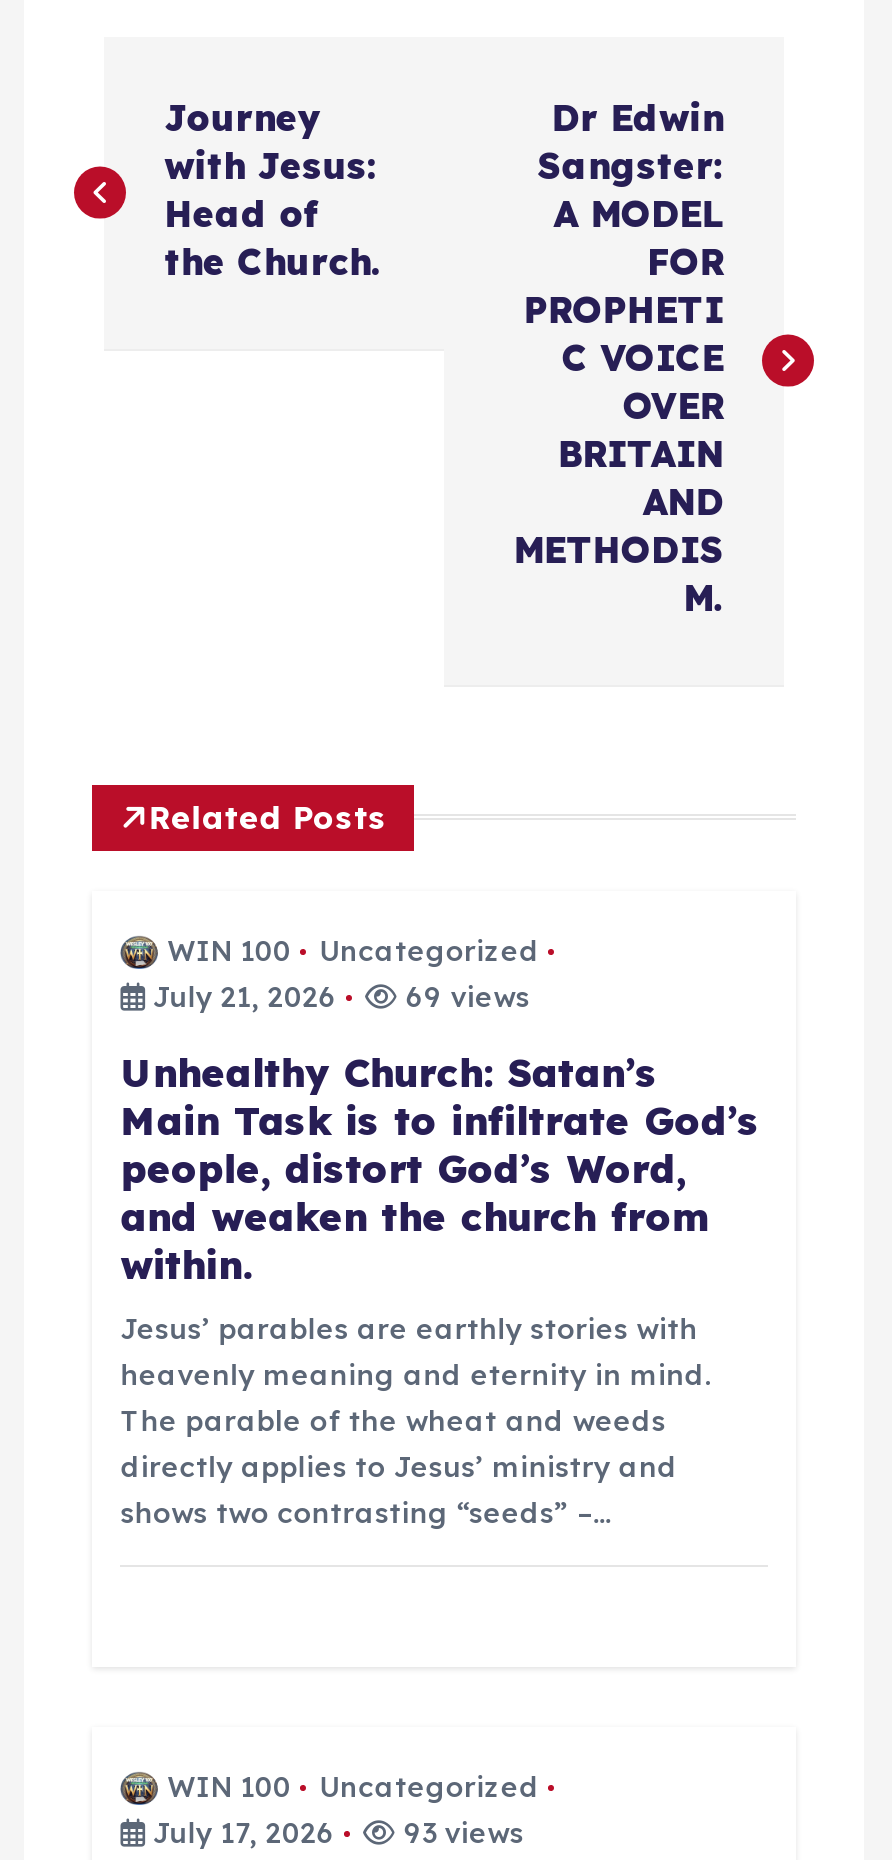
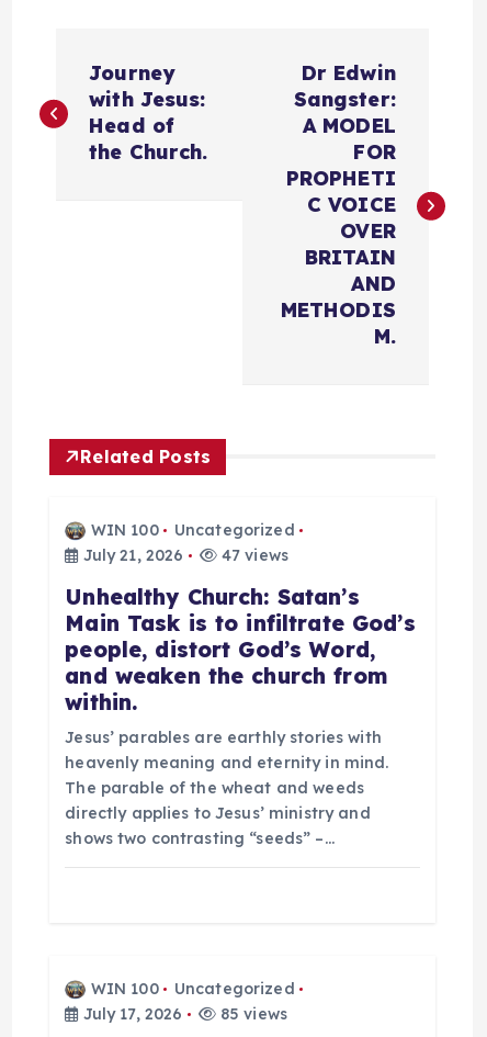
- 69 views
+ 47 views

- July 17, 2026 93 views
+ July 17, 2026 85 views
